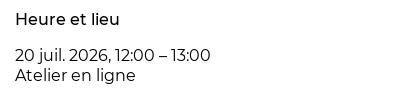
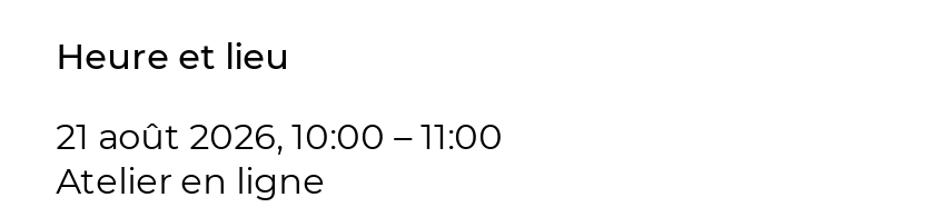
- 20 juil. 2026, 12:00 – 13:00
+ 21 août 2026, 10:00 – 11:00
